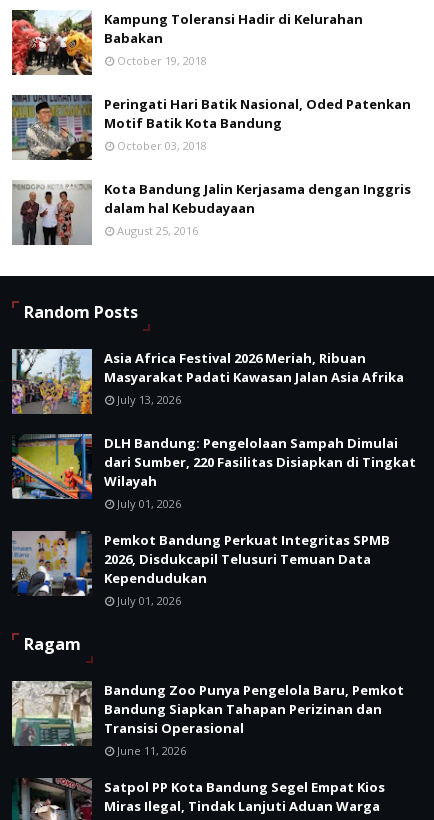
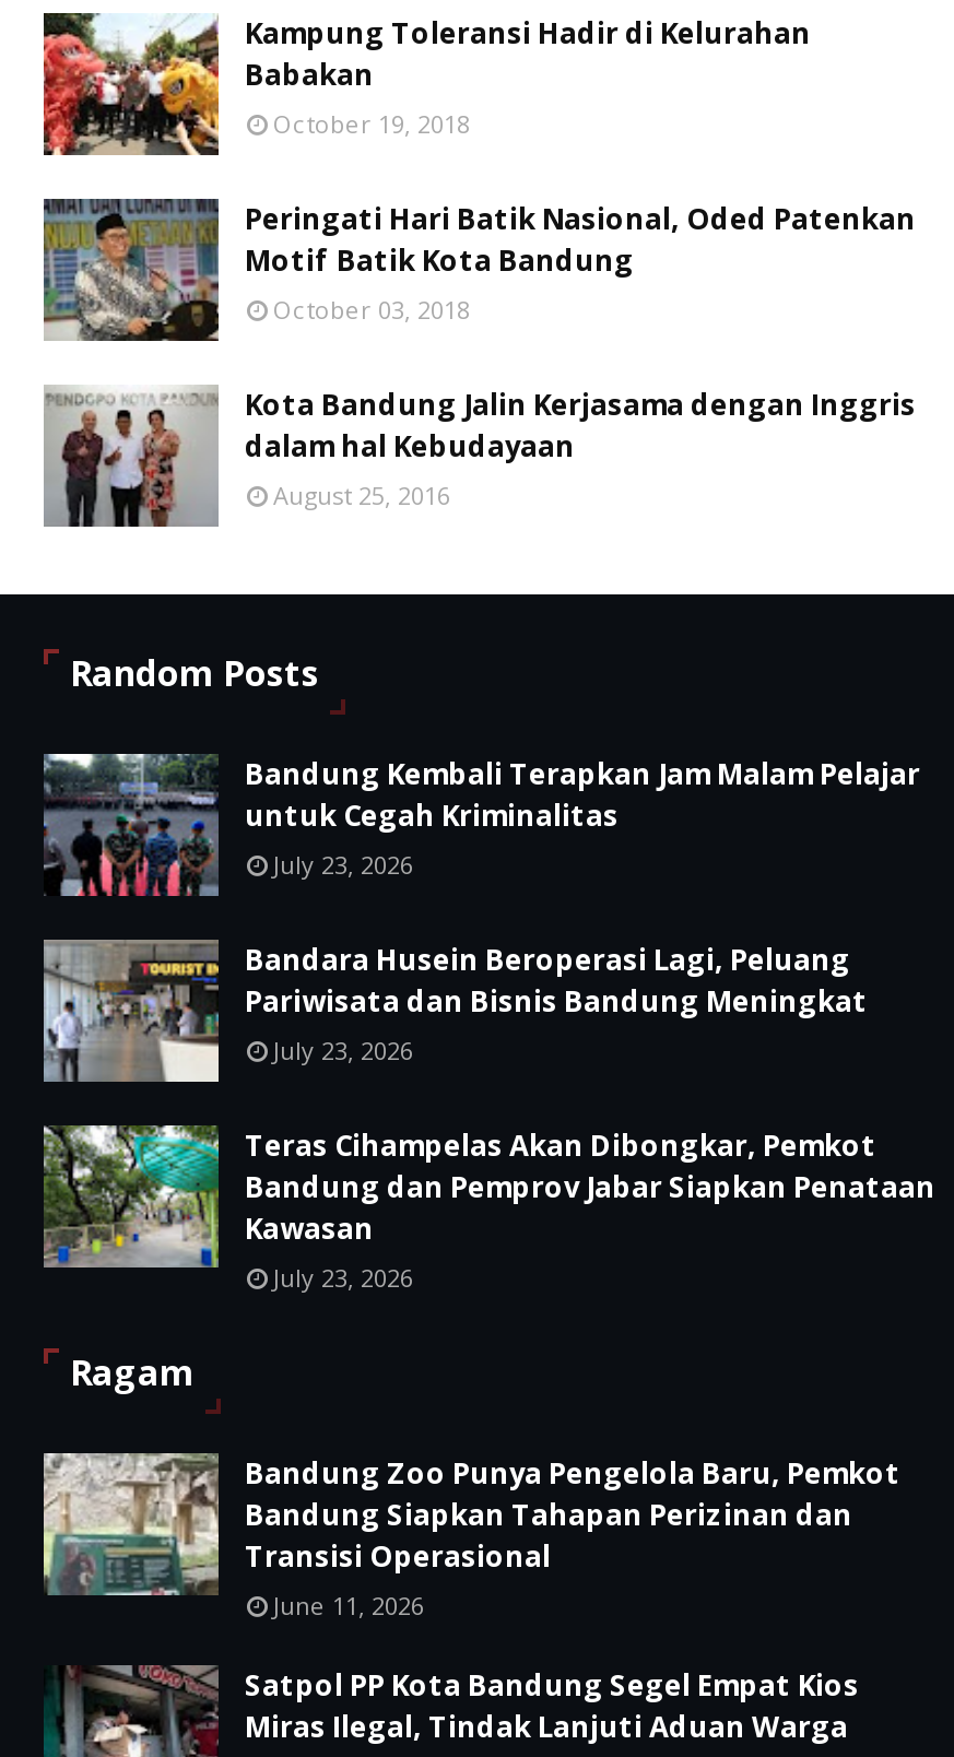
- [image]
- Asia Africa Festival 2026 Meriah, Ribuan
- Masyarakat Padati Kawasan Jalan Asia Afrika
- July 13, 2026
+ [image]
+ Bandung Kembali Terapkan Jam Malam Pelajar
+ untuk Cegah Kriminalitas
+ July 23, 2026

- [image]
- DLH Bandung: Pengelolaan Sampah Dimulai
- dari Sumber, 220 Fasilitas Disiapkan di Tingkat
- Wilayah
- July 01, 2026
+ [image]
+ Bandara Husein Beroperasi Lagi, Peluang
+ Pariwisata dan Bisnis Bandung Meningkat
+ July 23, 2026

- [image]
- Pemkot Bandung Perkuat Integritas SPMB
- 2026, Disdukcapil Telusuri Temuan Data
- Kependudukan
- July 01, 2026
+ [image]
+ Teras Cihampelas Akan Dibongkar, Pemkot
+ Bandung dan Pemprov Jabar Siapkan Penataan
+ Kawasan
+ July 23, 2026
